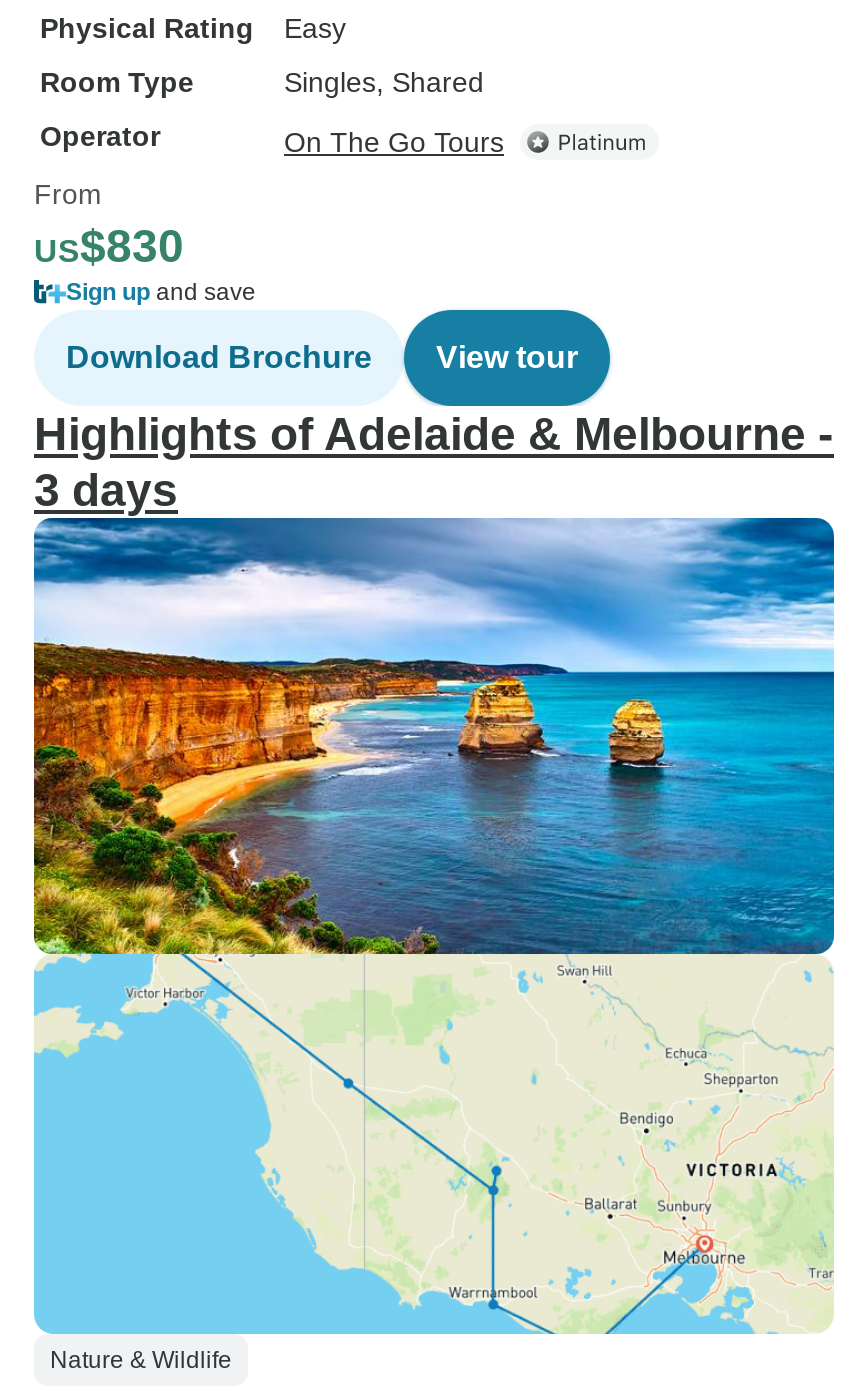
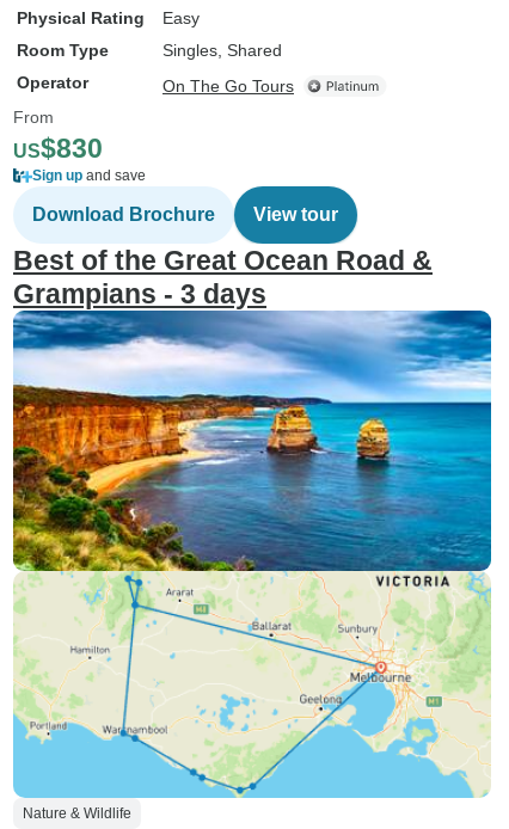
- Highlights of Adelaide & Melbourne -
- 3 days
+ Best of the Great Ocean Road &
+ Grampians - 3 days

- [image]
+ [image]
